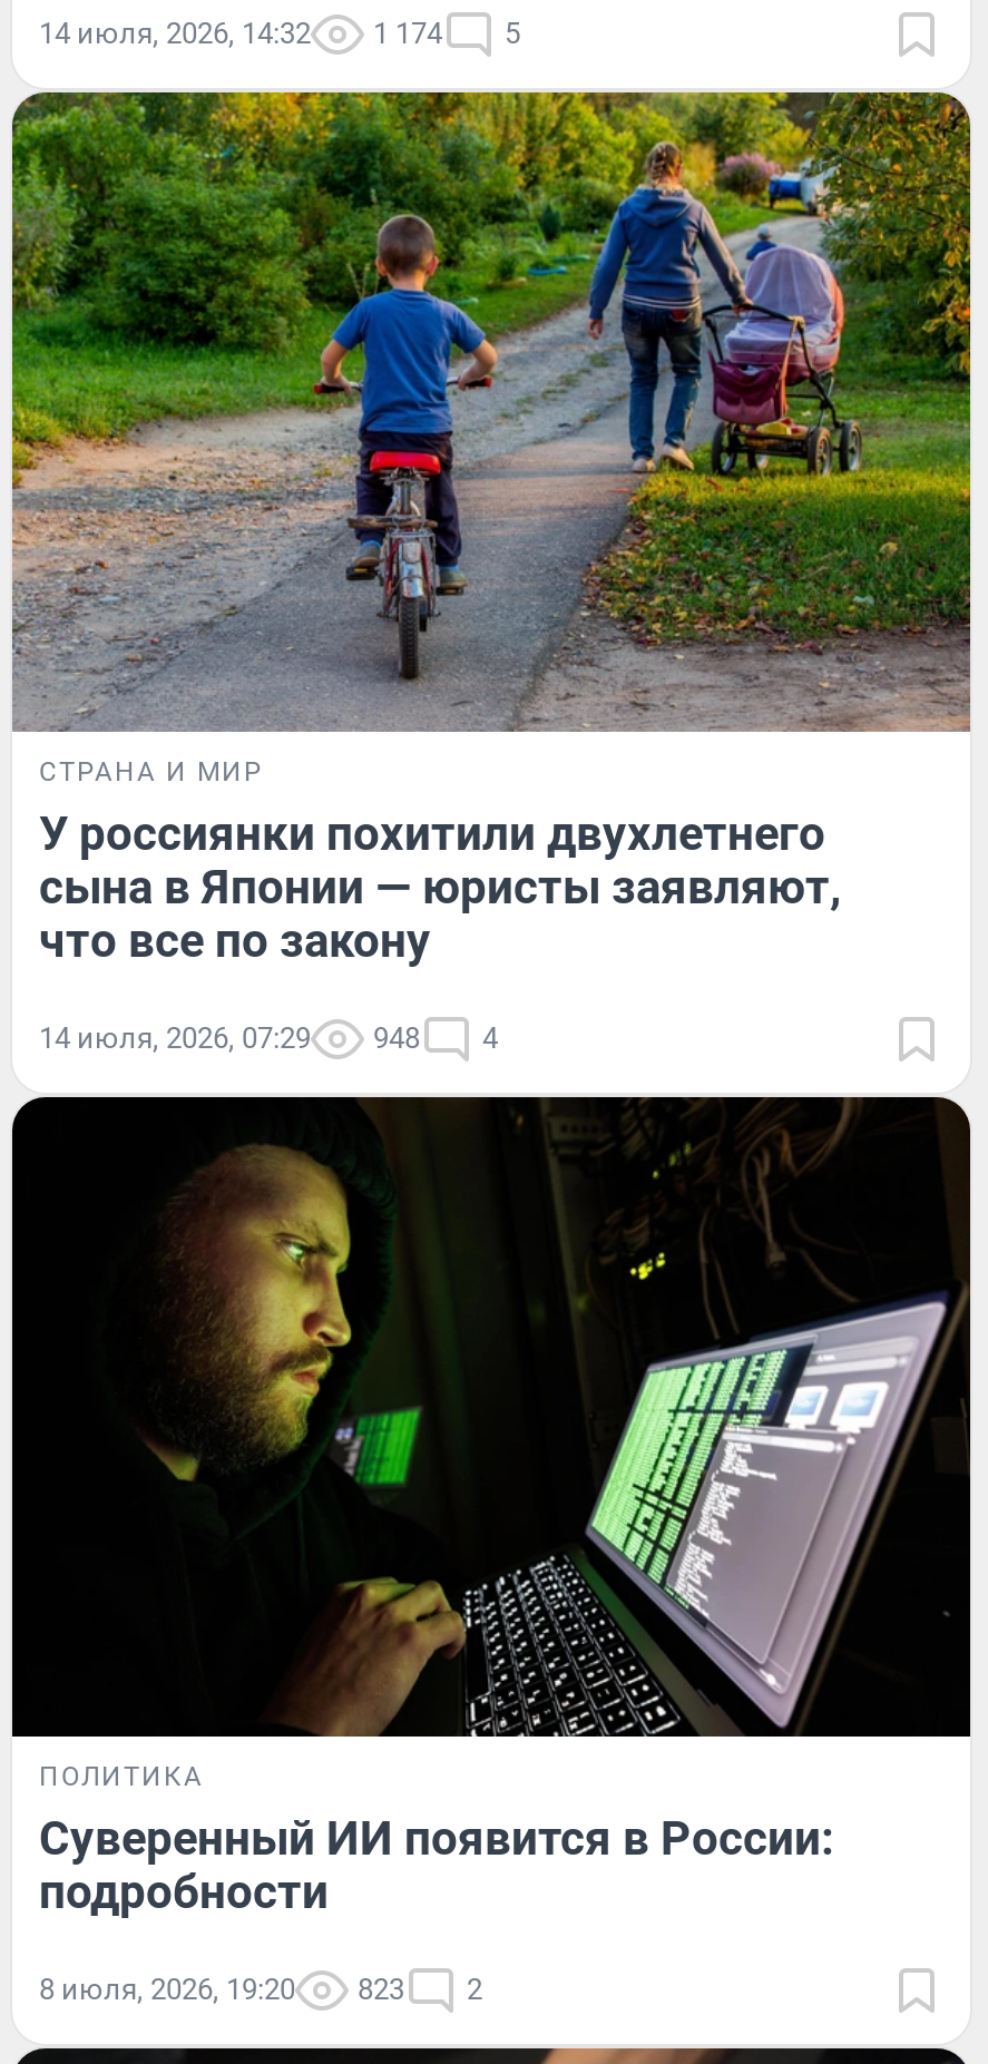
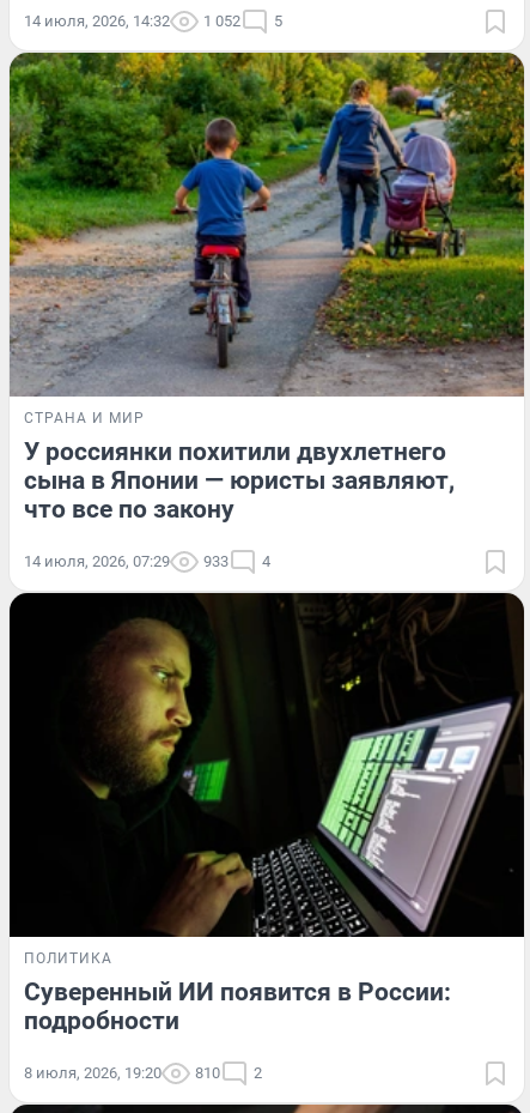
- 14 июля, 2026, 14:32 1 174 5
+ 14 июля, 2026, 14:32 1 052 5

- 14 июля, 2026, 07:29 948 4
+ 14 июля, 2026, 07:29 933 4

- 8 июля, 2026, 19:20 823 2
+ 8 июля, 2026, 19:20 810 2
